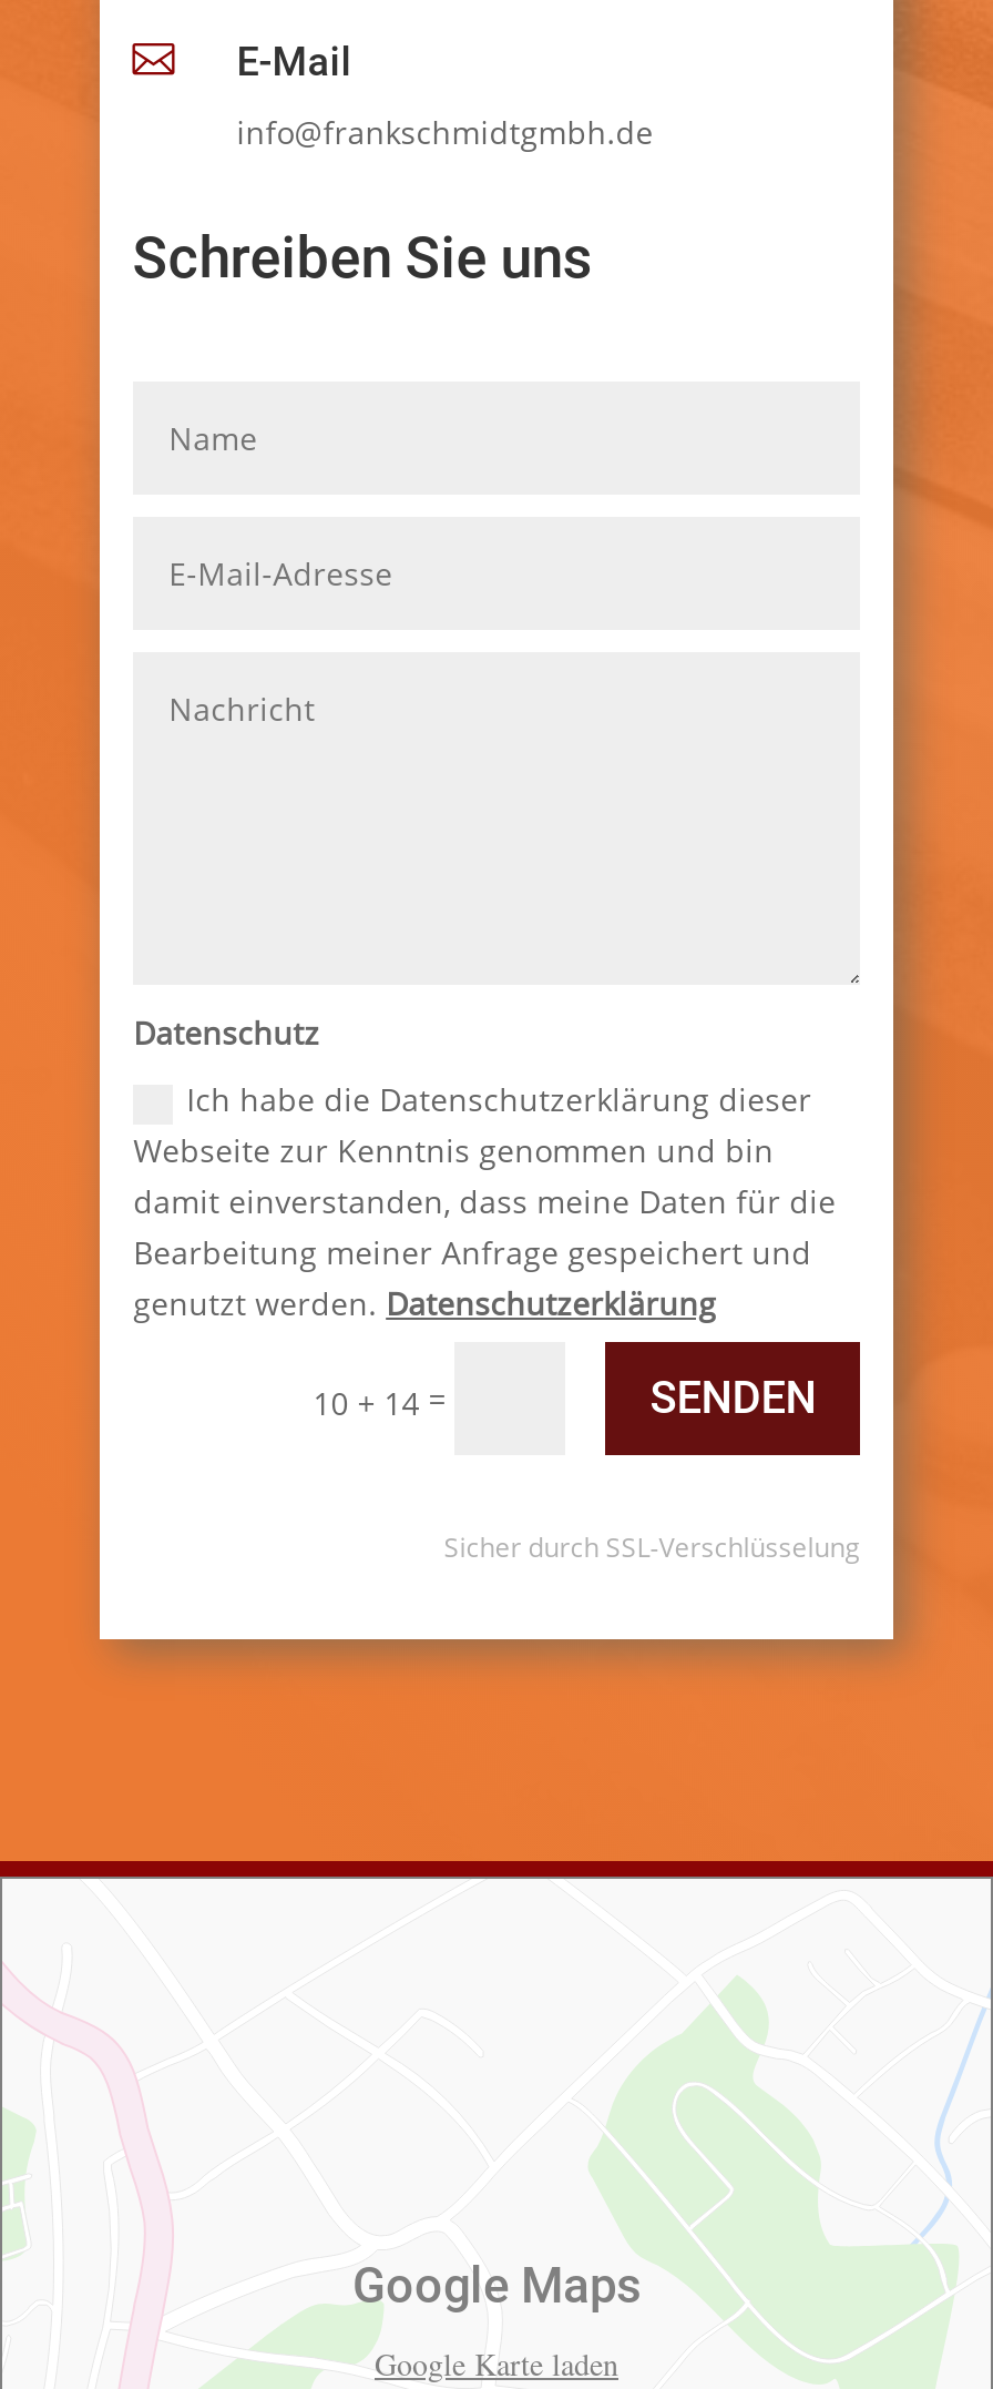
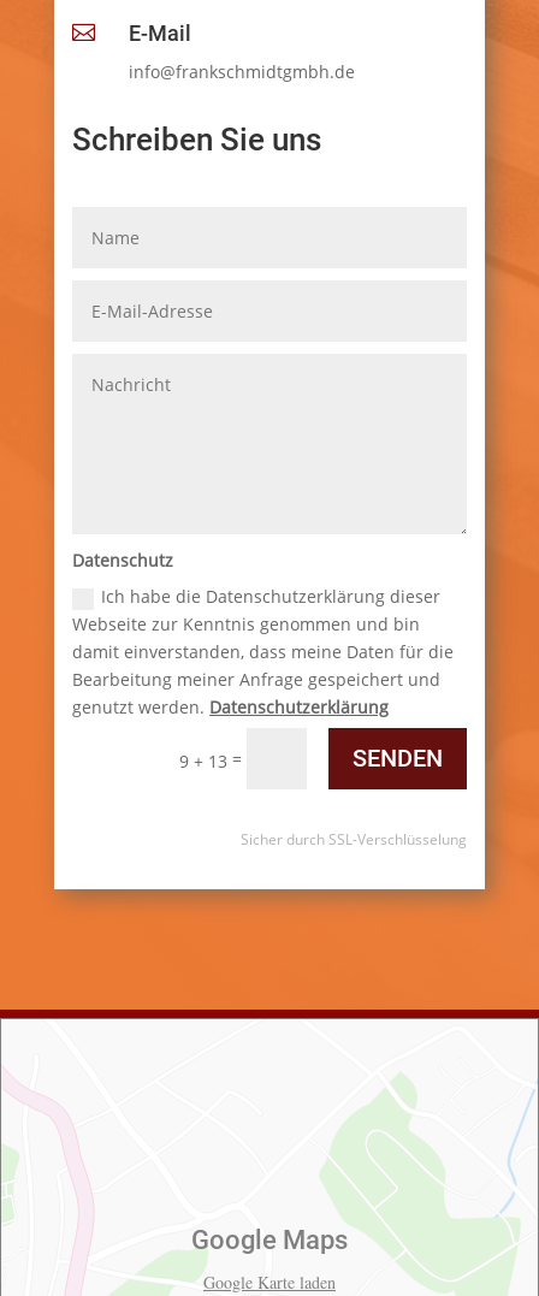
- 10 + 14 =
+ 9 + 13 =
